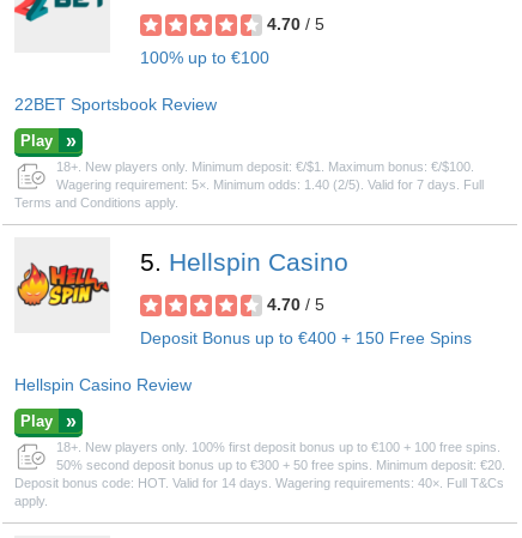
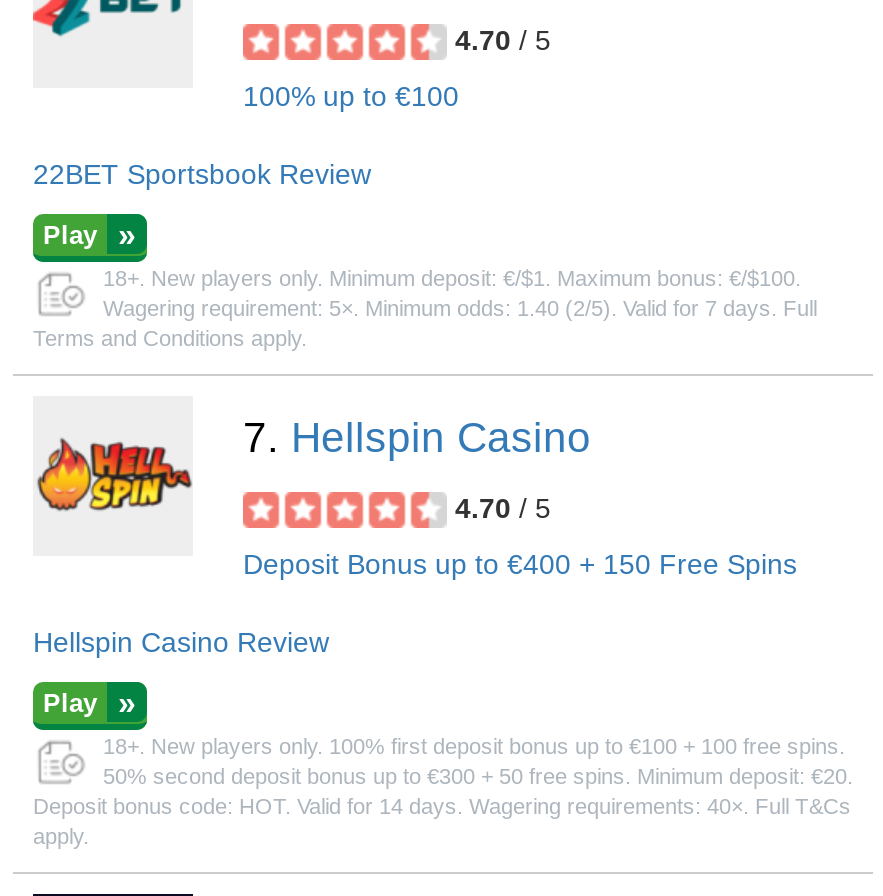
- 5. Hellspin Casino
+ 7. Hellspin Casino
